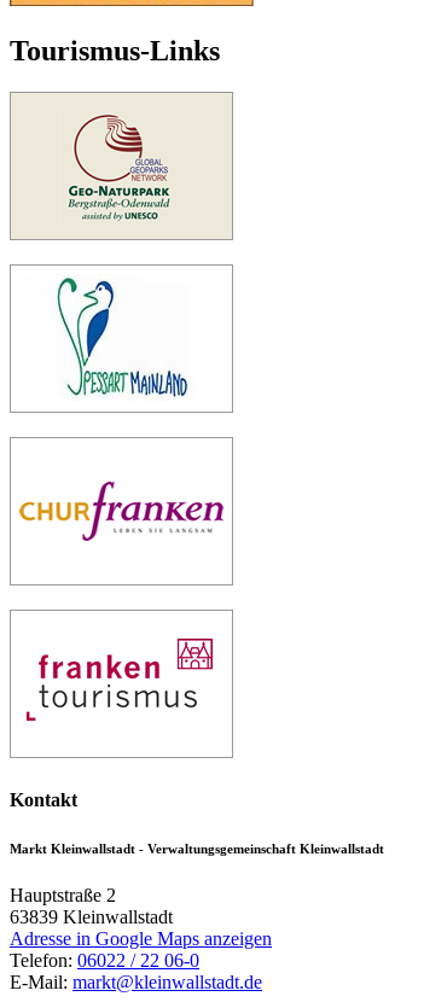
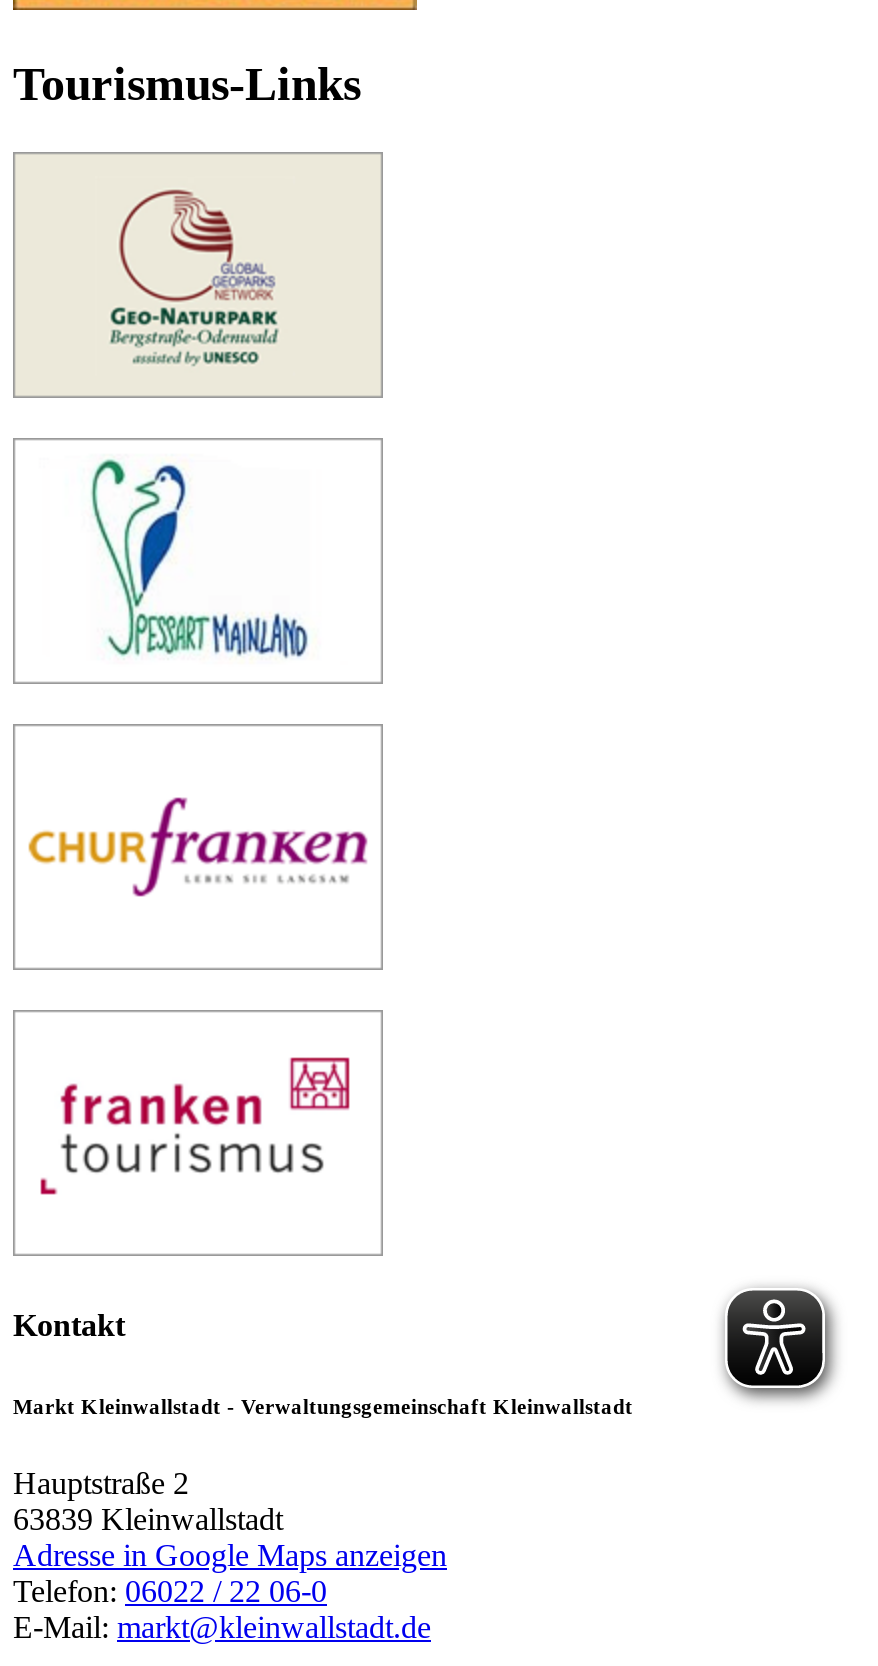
+ [image]
